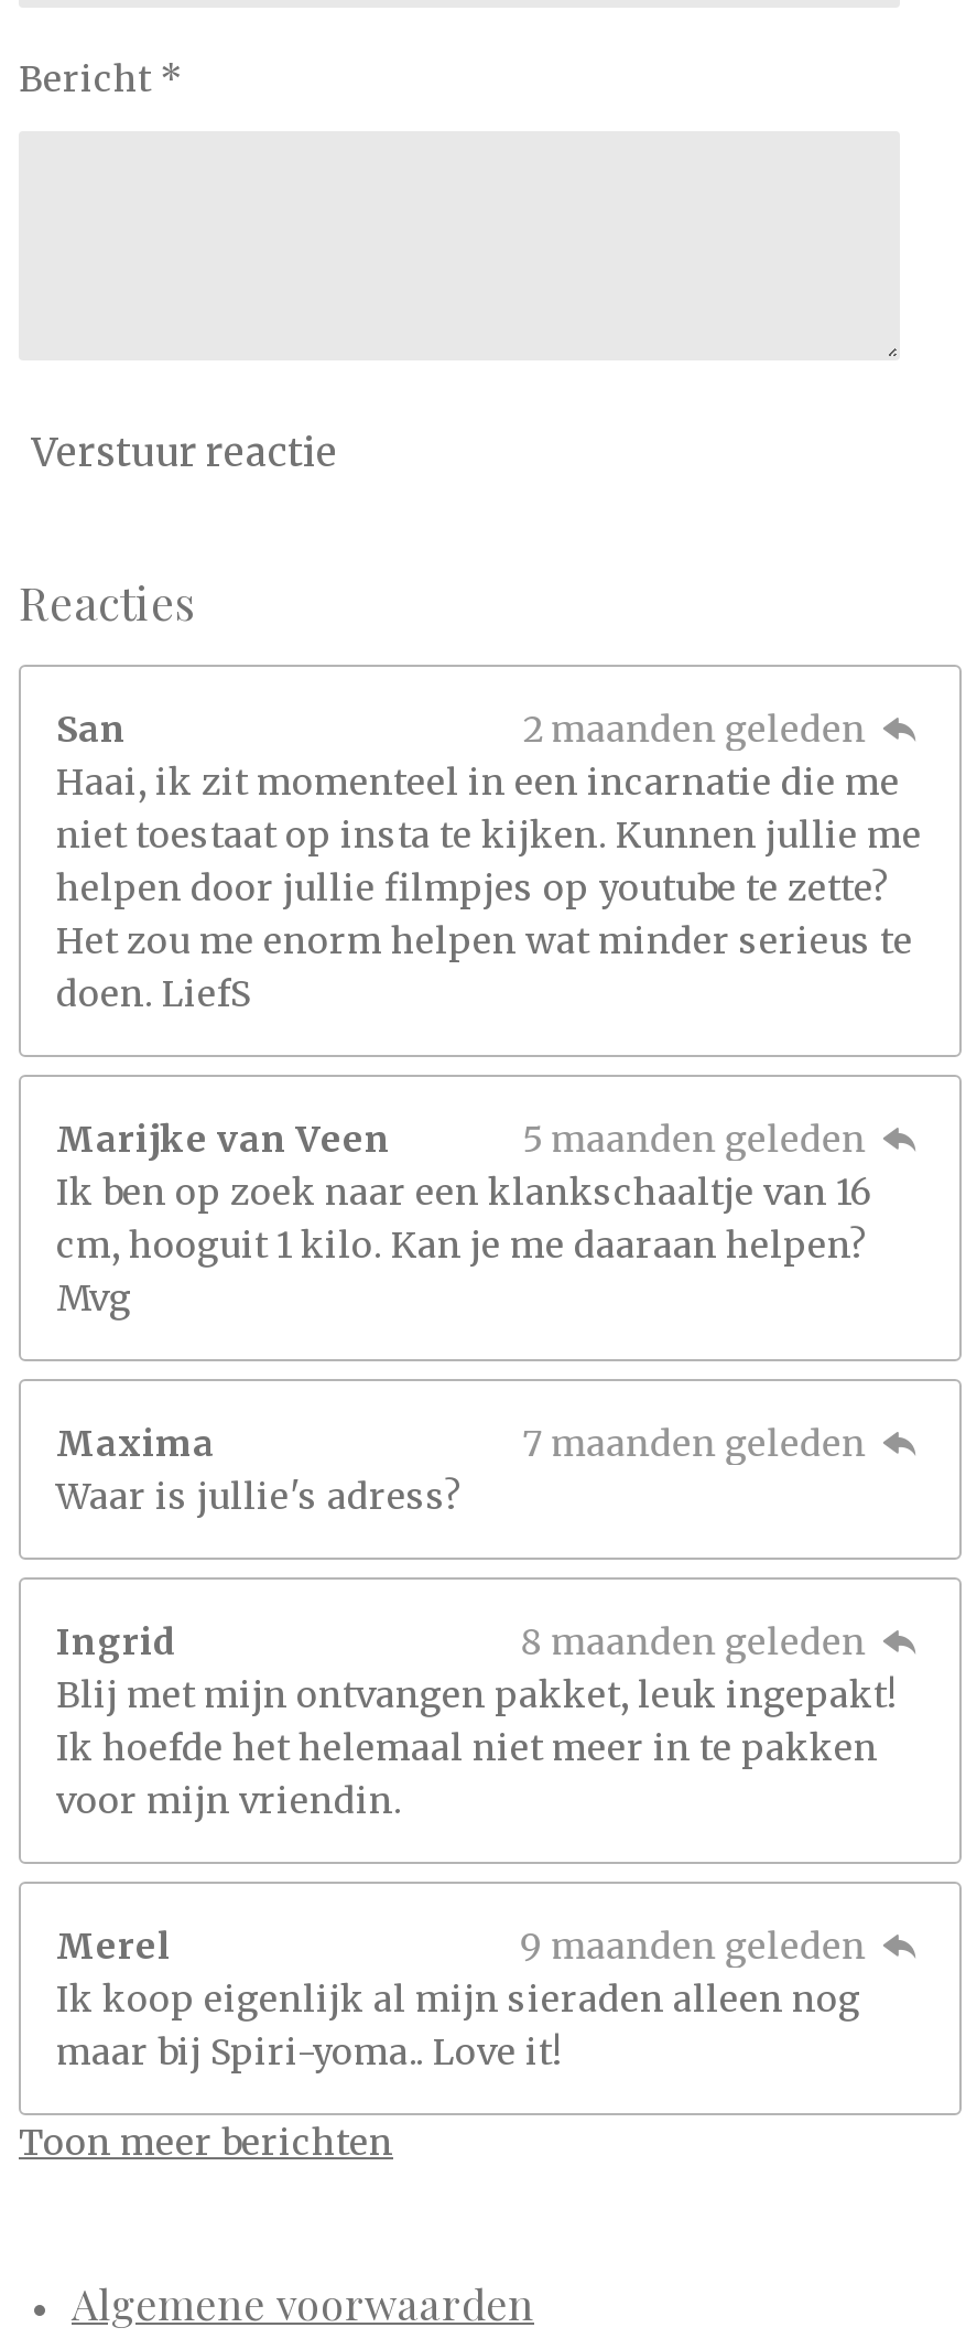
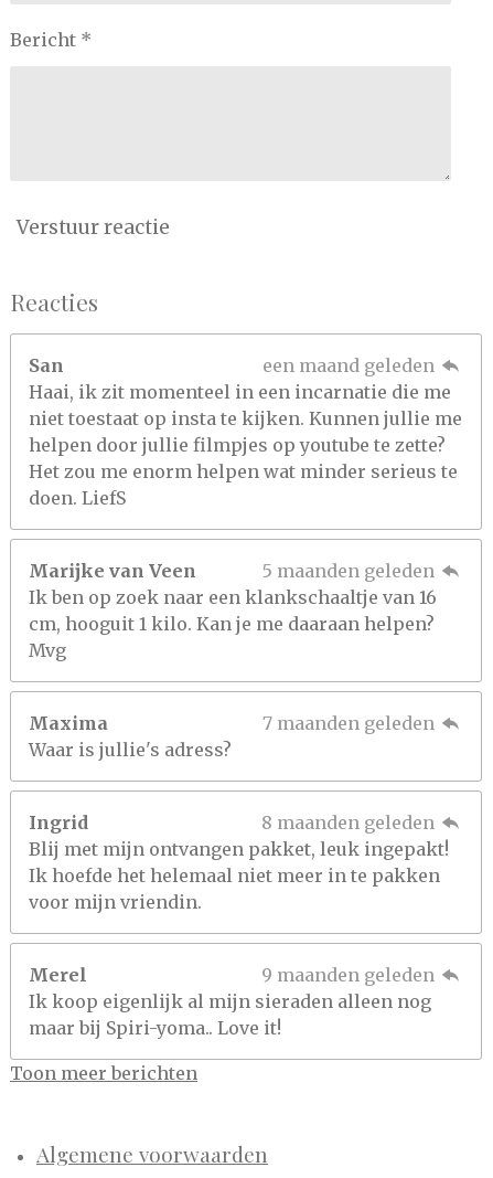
- 2 maanden geleden
+ een maand geleden
